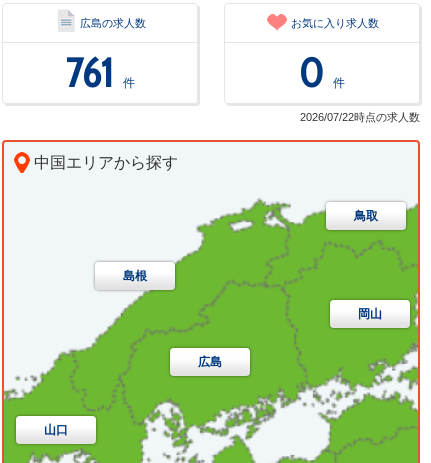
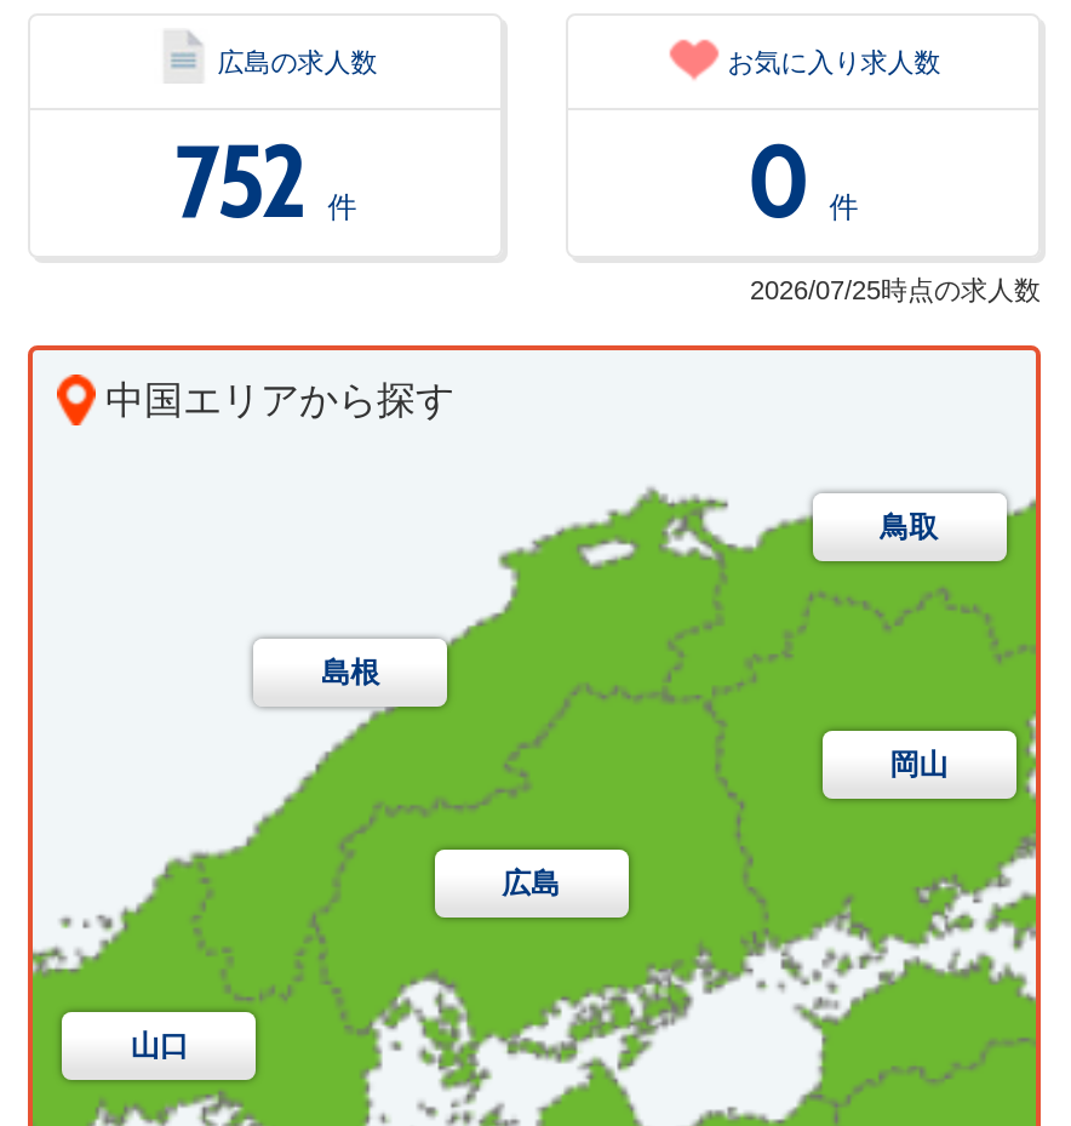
- 761 件
+ 752 件

- 2026/07/22時点の求人数
+ 2026/07/25時点の求人数
